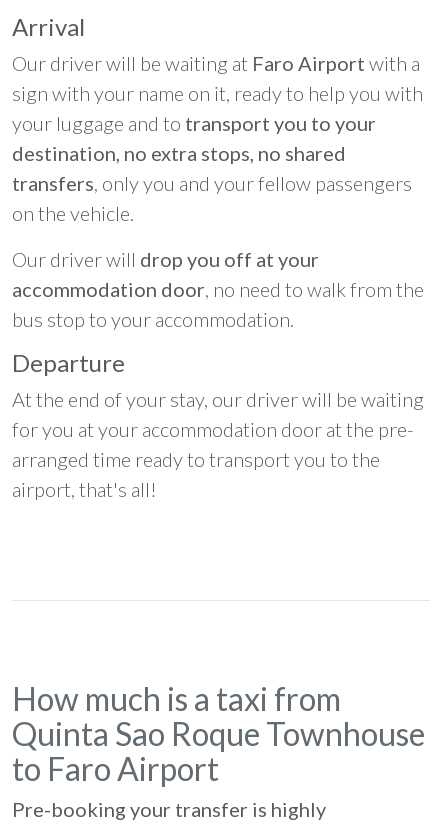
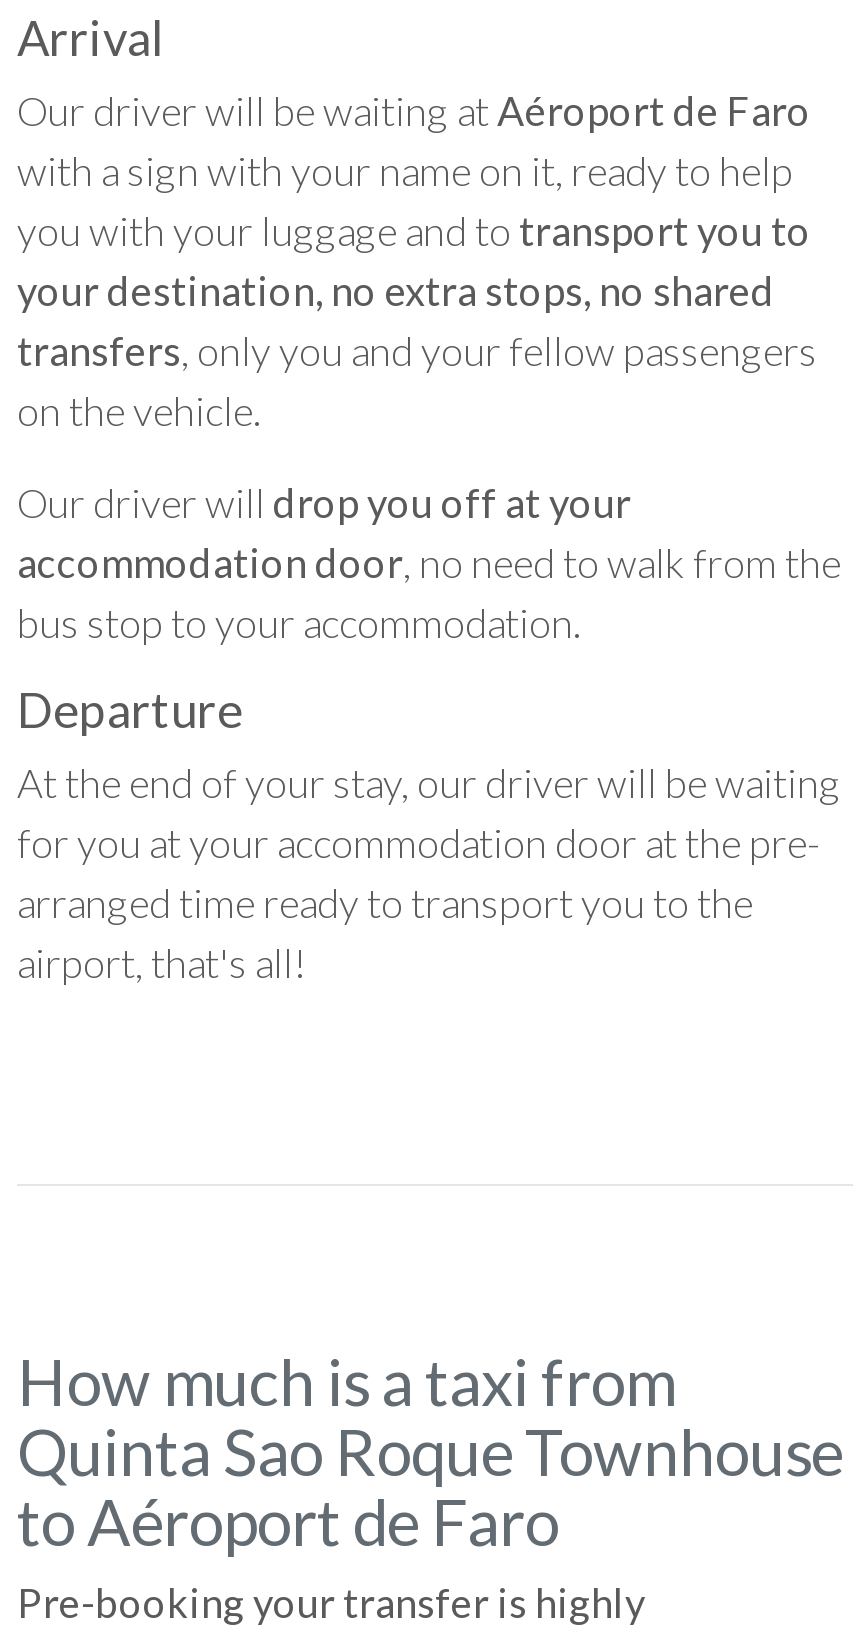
- Our driver will be waiting at Faro Airport with a
- sign with your name on it, ready to help you with
- your luggage and to transport you to your
- destination, no extra stops, no shared
+ Our driver will be waiting at Aéroport de Faro
+ with a sign with your name on it, ready to help
+ you with your luggage and to transport you to
+ your destination, no extra stops, no shared

- to Faro Airport
+ to Aéroport de Faro
